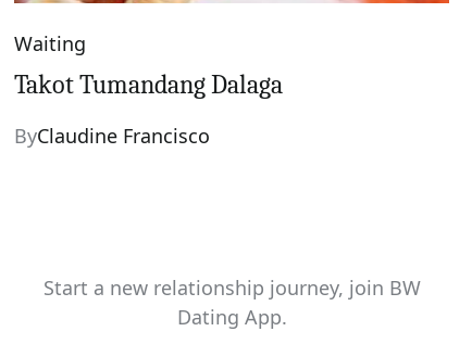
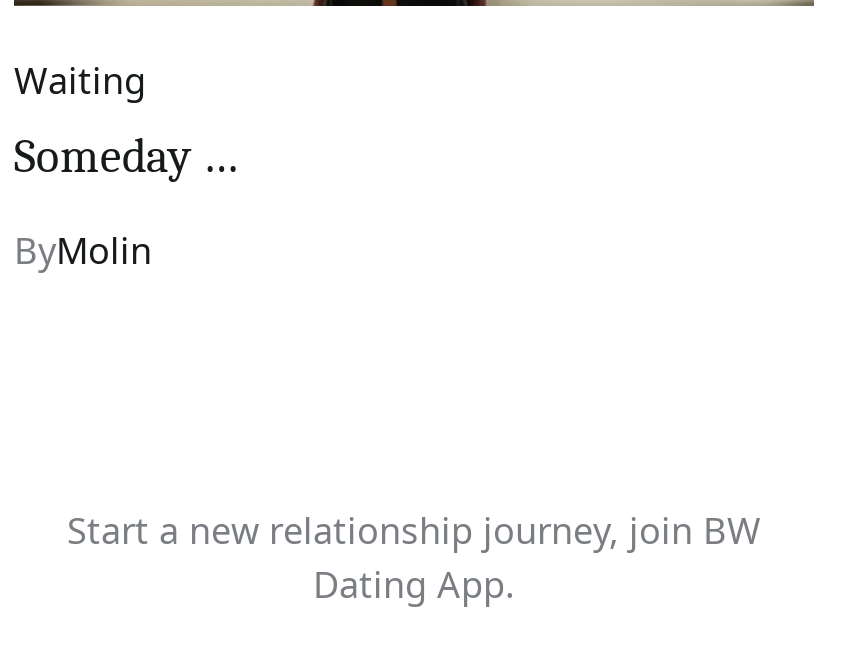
- Takot Tumandang Dalaga
+ Someday …

- ByClaudine Francisco
+ ByMolin
